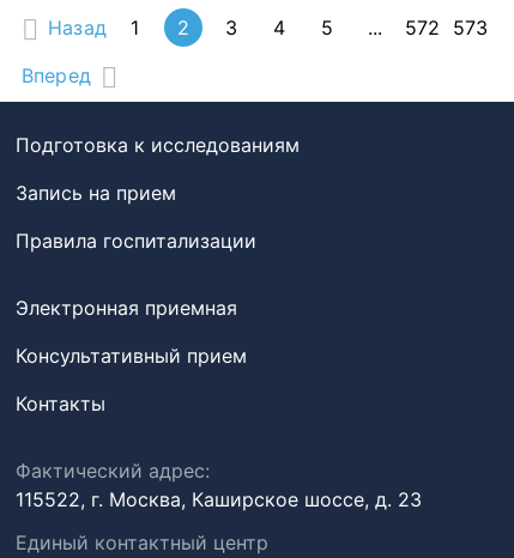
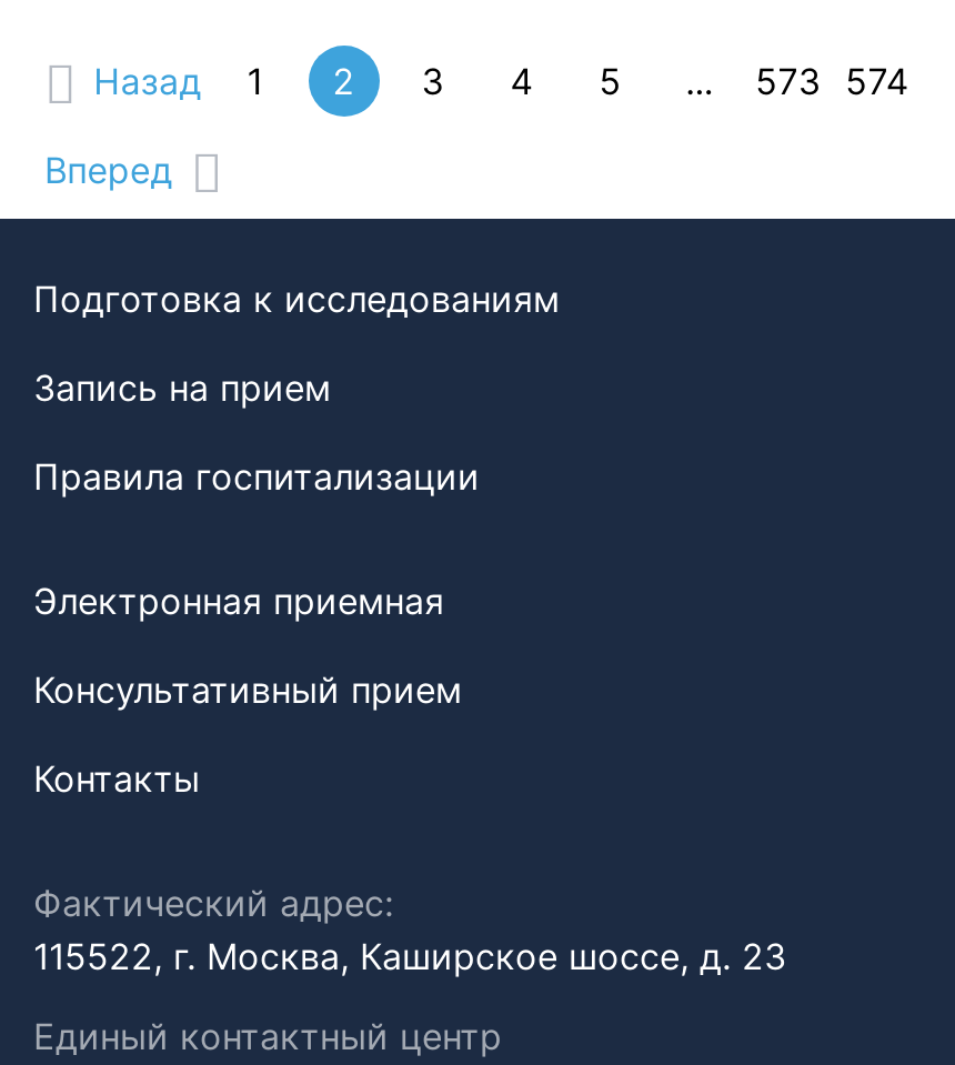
- 572 573
+ 573 574
